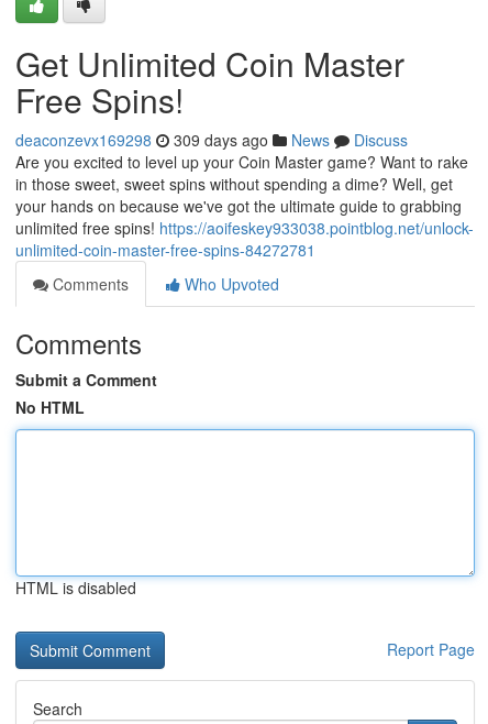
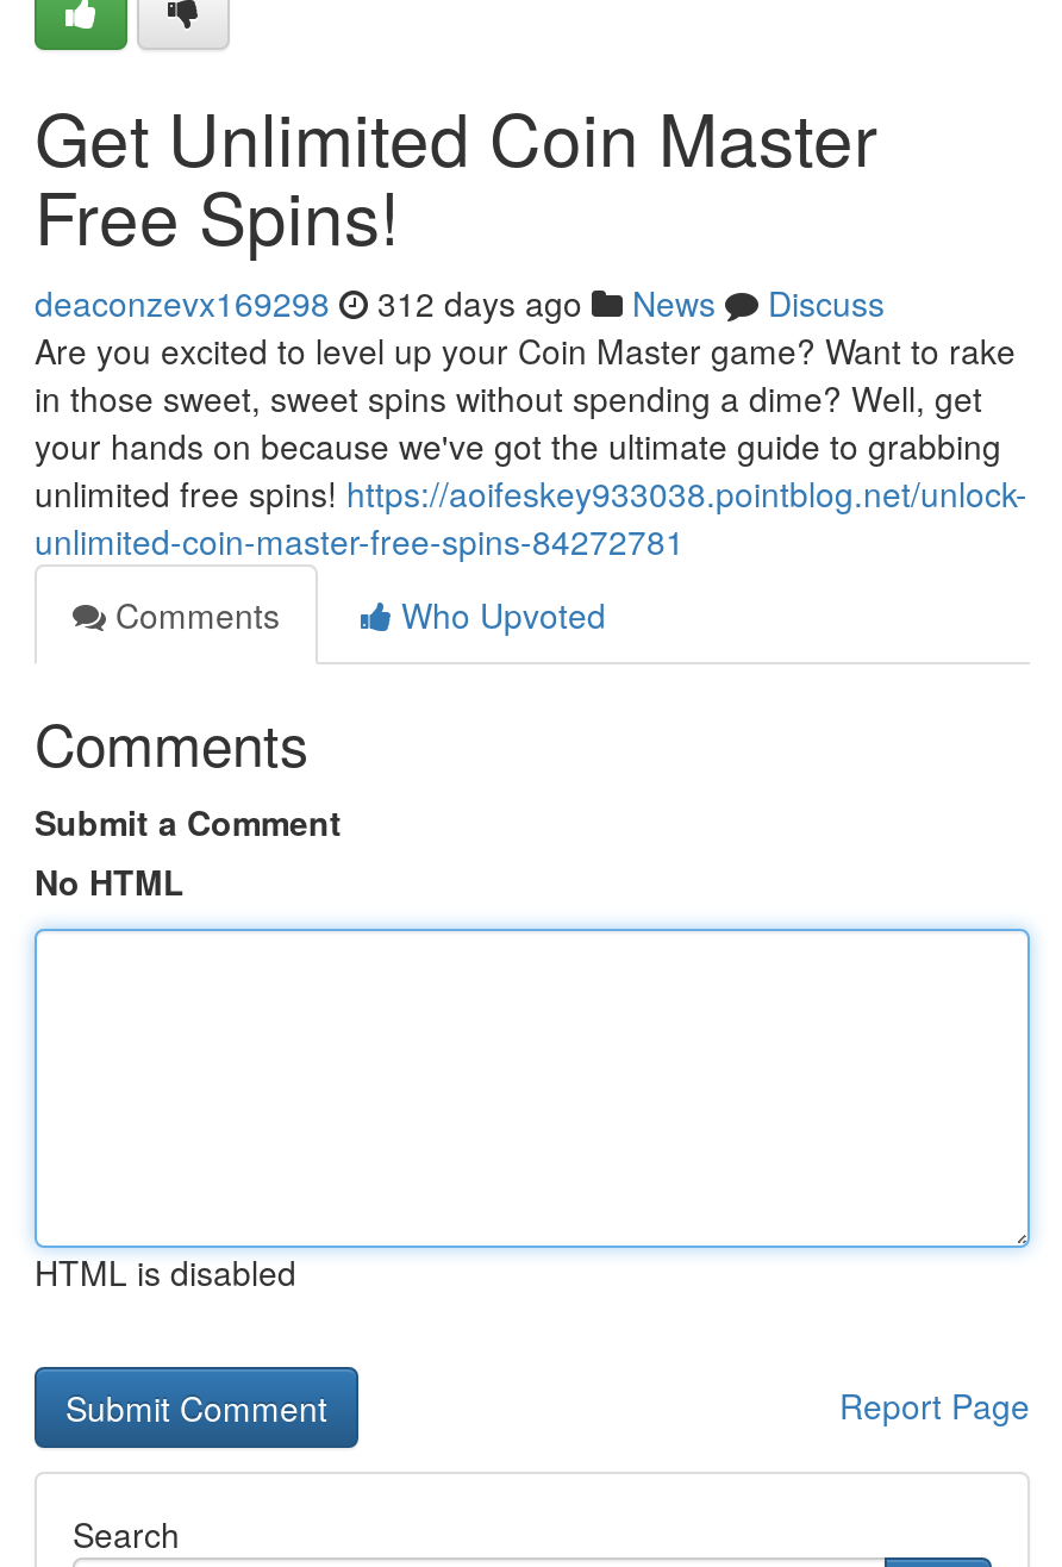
- deaconzevx169298 309 days ago News Discuss
+ deaconzevx169298 312 days ago News Discuss
